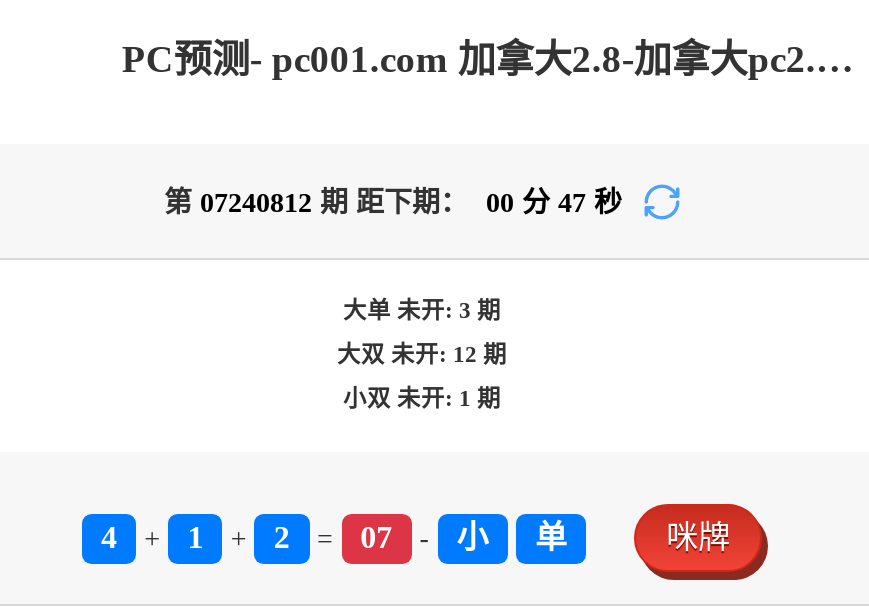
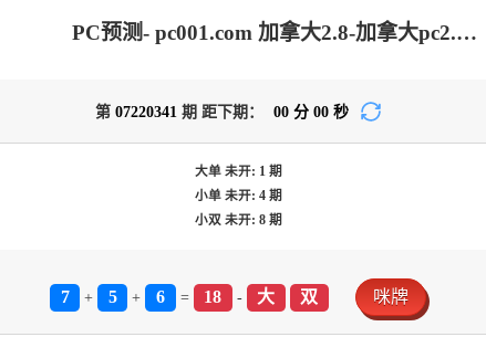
- 第07240812期 距下期： 00分 47秒
+ 第07220341期 距下期： 00分 00秒

- 大单未开: 3期
+ 大单未开: 1期

- 大双未开: 12期
+ 小单未开: 4期

- 小双未开: 1期
+ 小双未开: 8期

- 4
+ 7

- 1
+ 5

- 2
+ 6

- 07
+ 18

- 小
- 单
+ 大
+ 双
